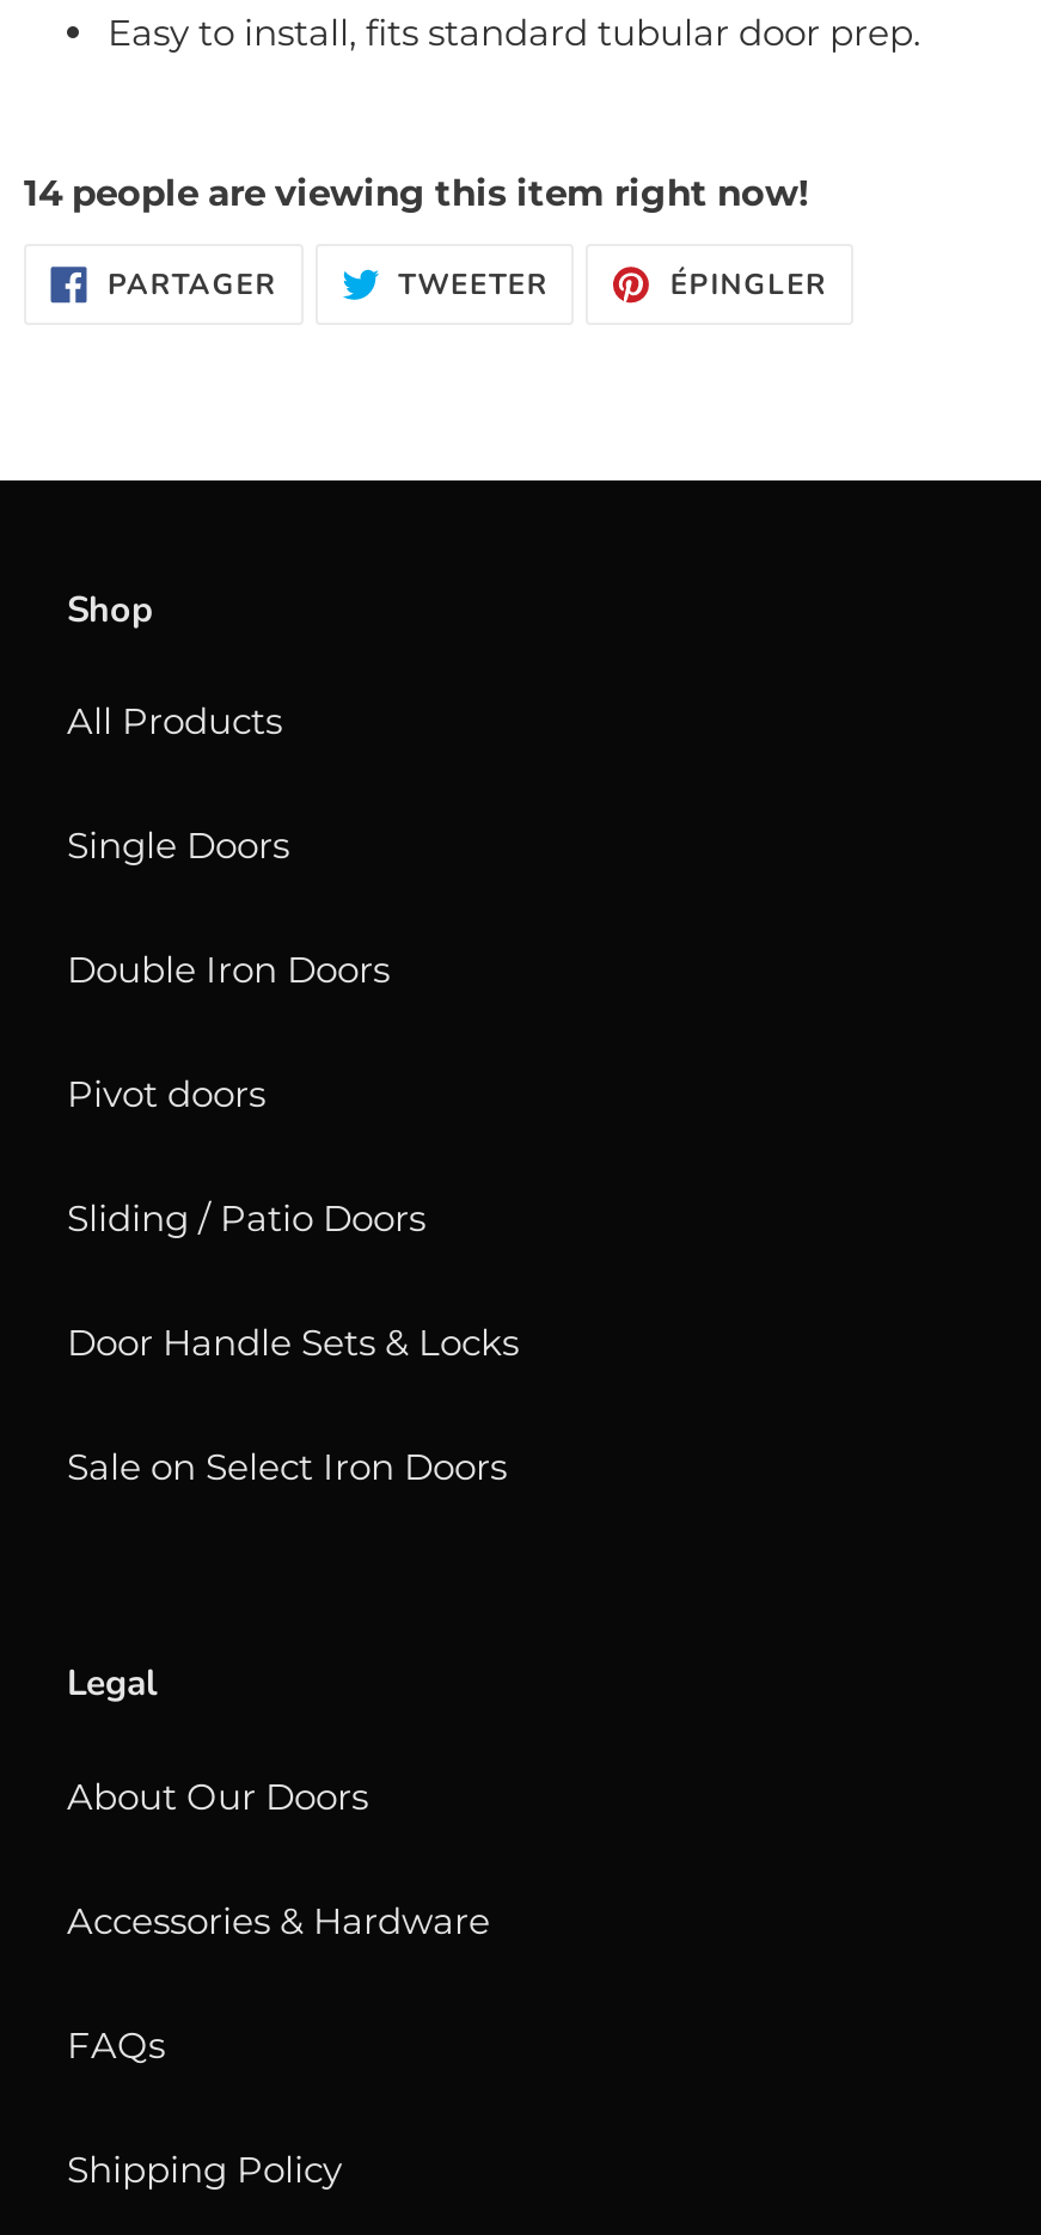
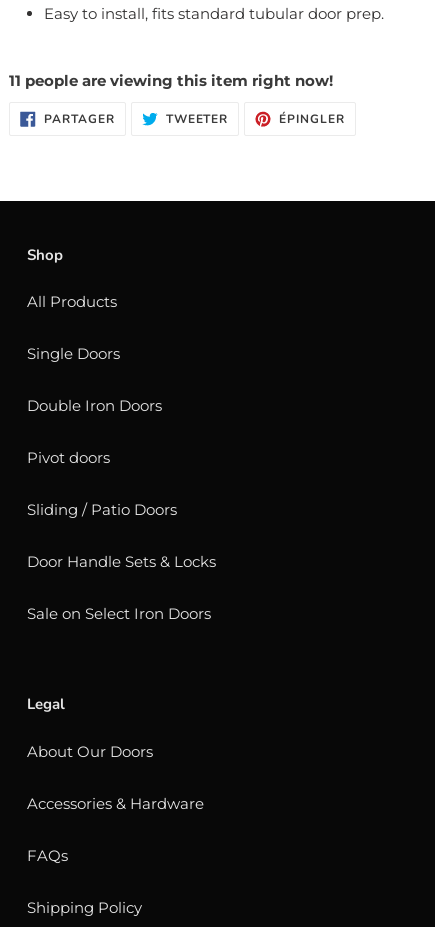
- 14 people are viewing this item right now!
+ 11 people are viewing this item right now!
